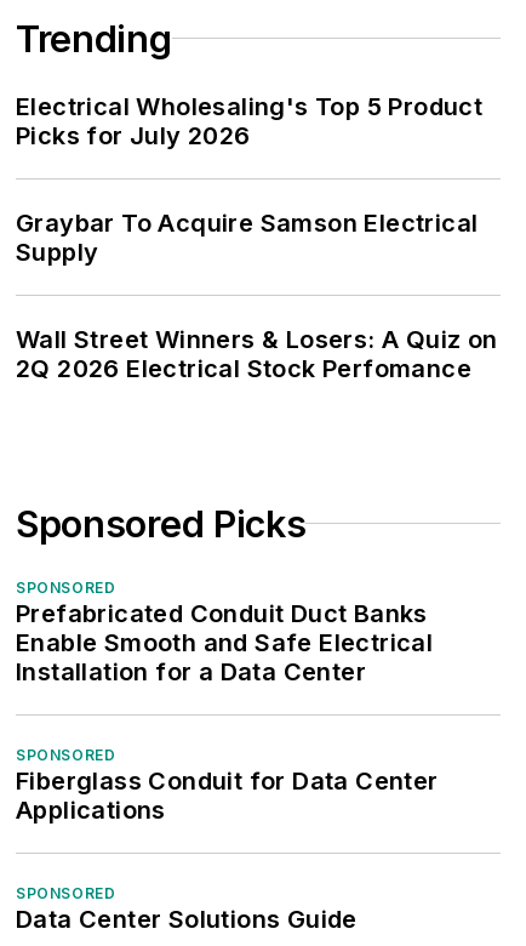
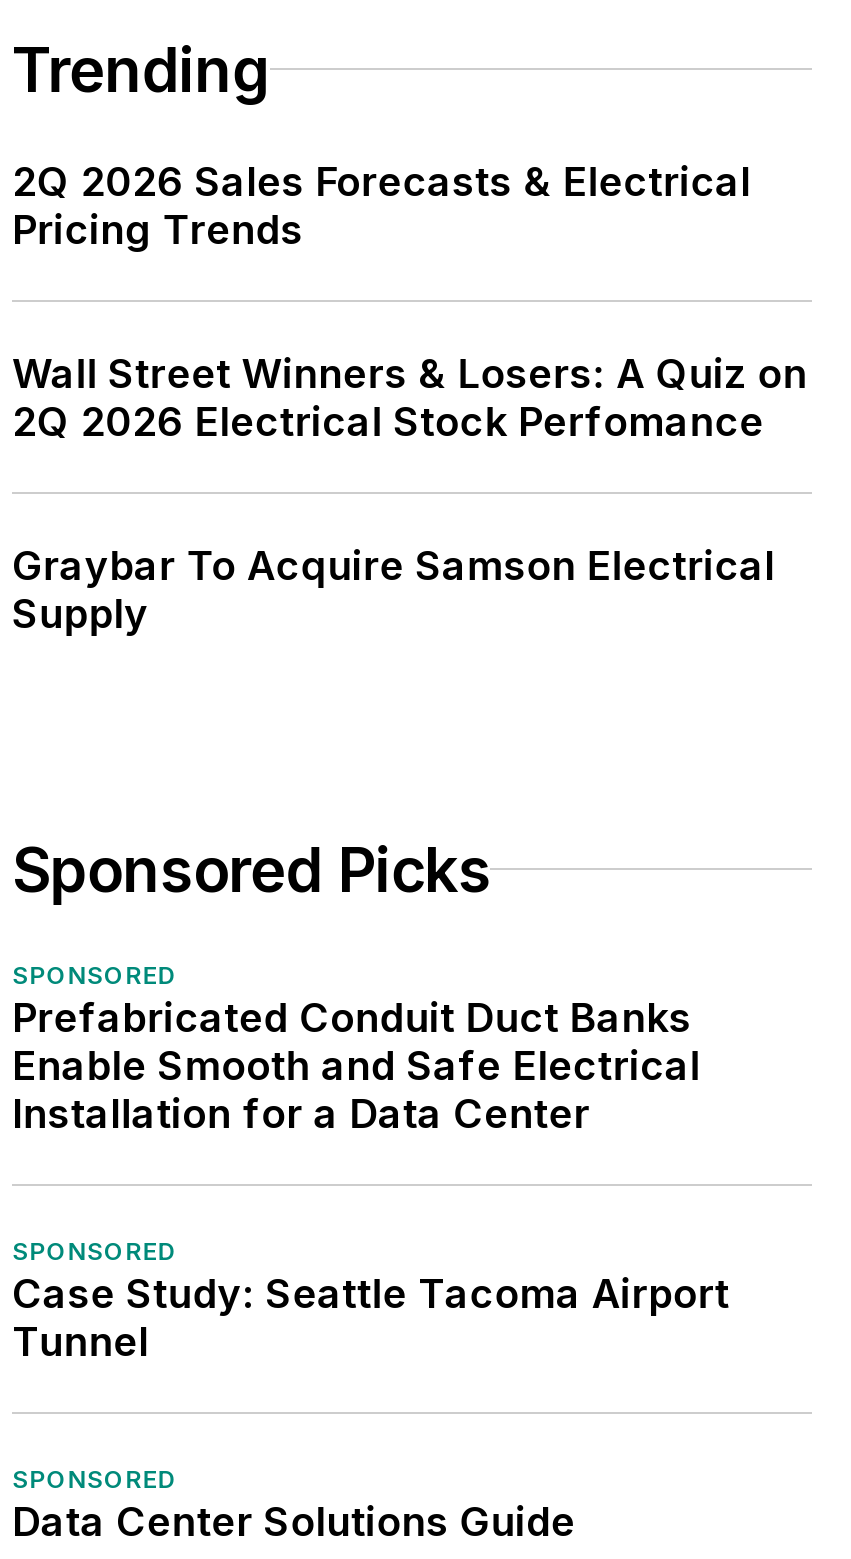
- Electrical Wholesaling's Top 5 Product
- Picks for July 2026
+ 2Q 2026 Sales Forecasts & Electrical
+ Pricing Trends

moved down: Graybar To Acquire Samson Electrical | Supply

moved up: Wall Street Winners & Losers: A Quiz on | 2Q 2026 Electrical Stock Perfomance

- Fiberglass Conduit for Data Center
- Applications
+ Case Study: Seattle Tacoma Airport
+ Tunnel
